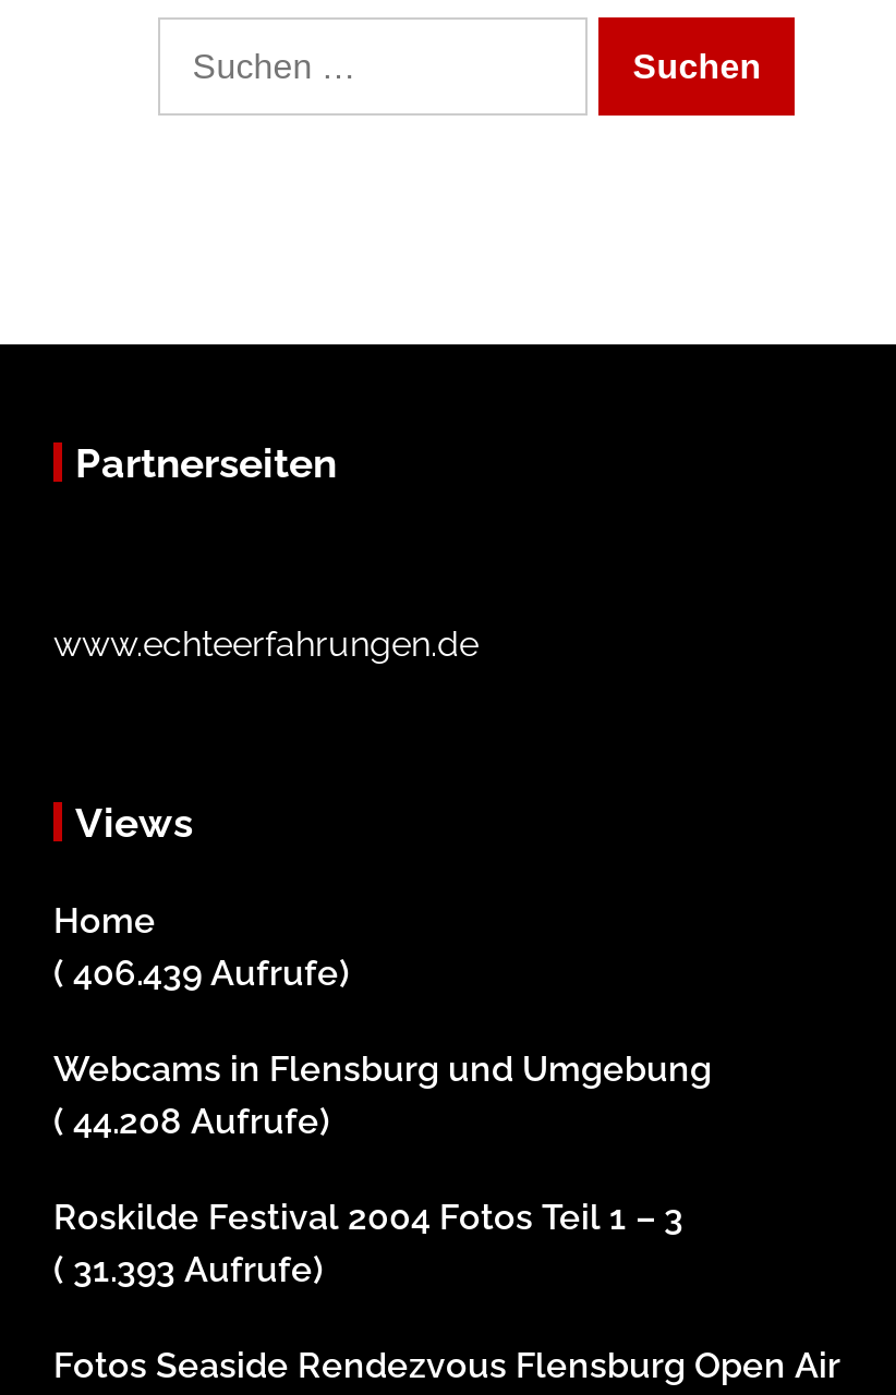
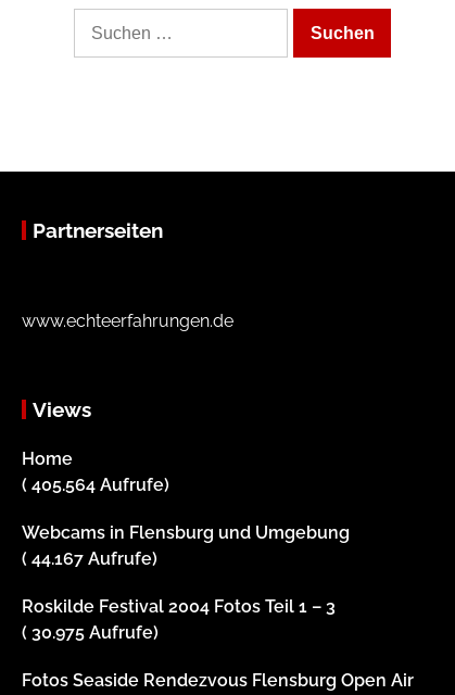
- ( 406.439 Aufrufe)
+ ( 405.564 Aufrufe)

- ( 44.208 Aufrufe)
+ ( 44.167 Aufrufe)

- ( 31.393 Aufrufe)
+ ( 30.975 Aufrufe)
